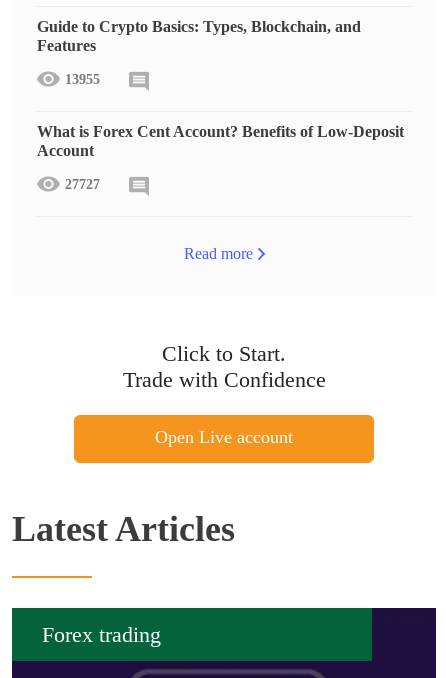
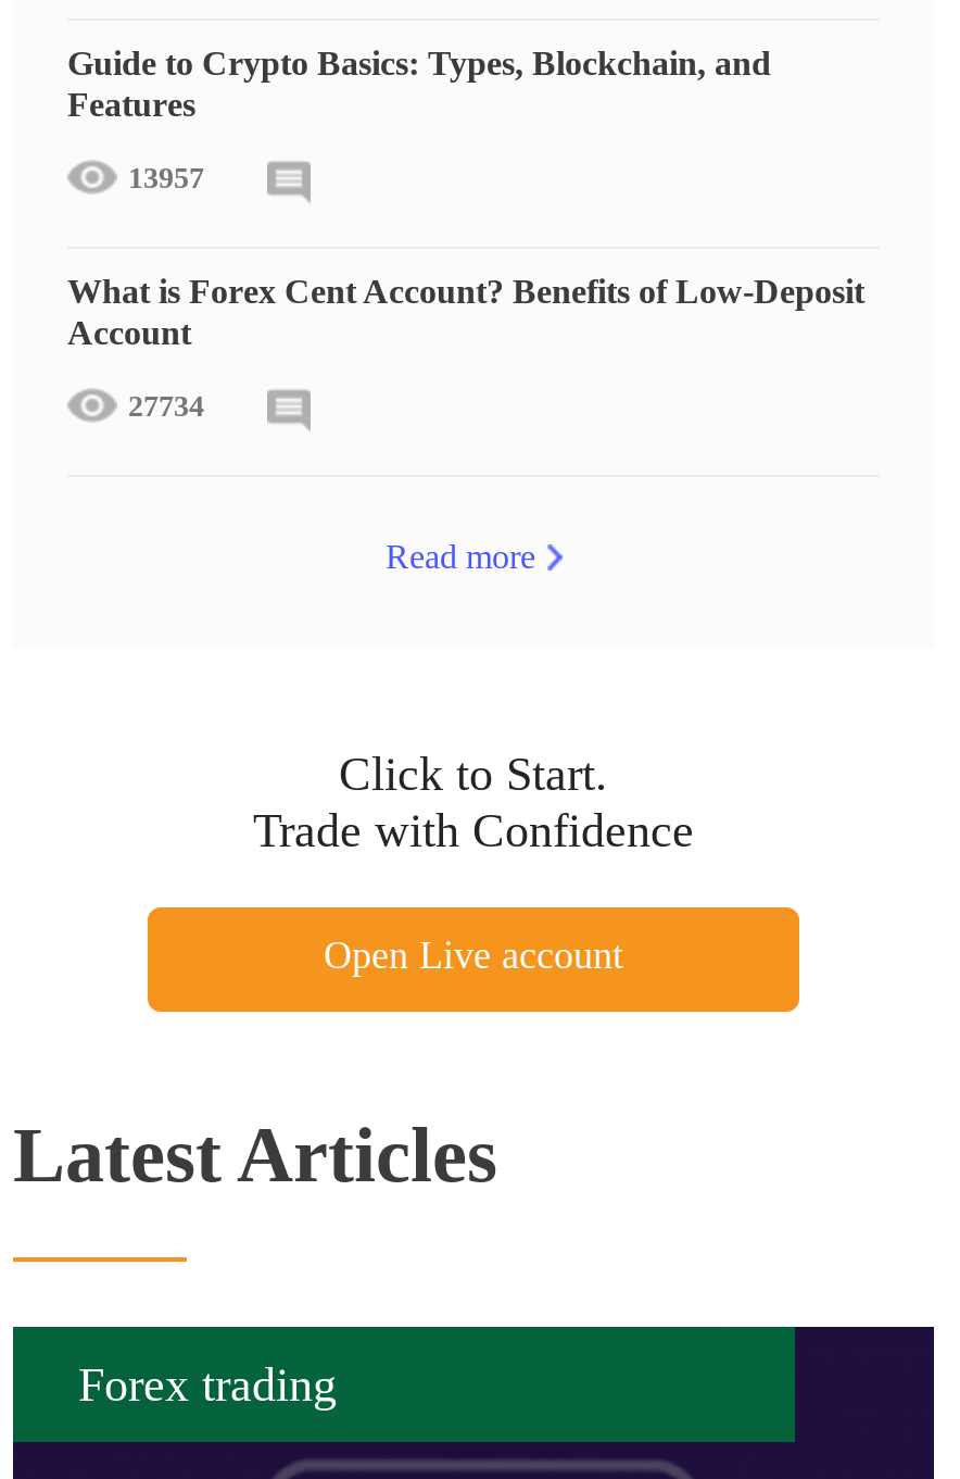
- 13955
+ 13957

- 27727
+ 27734
